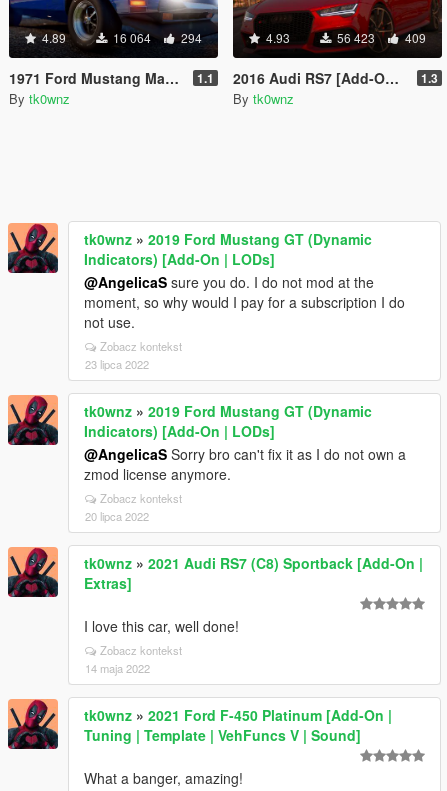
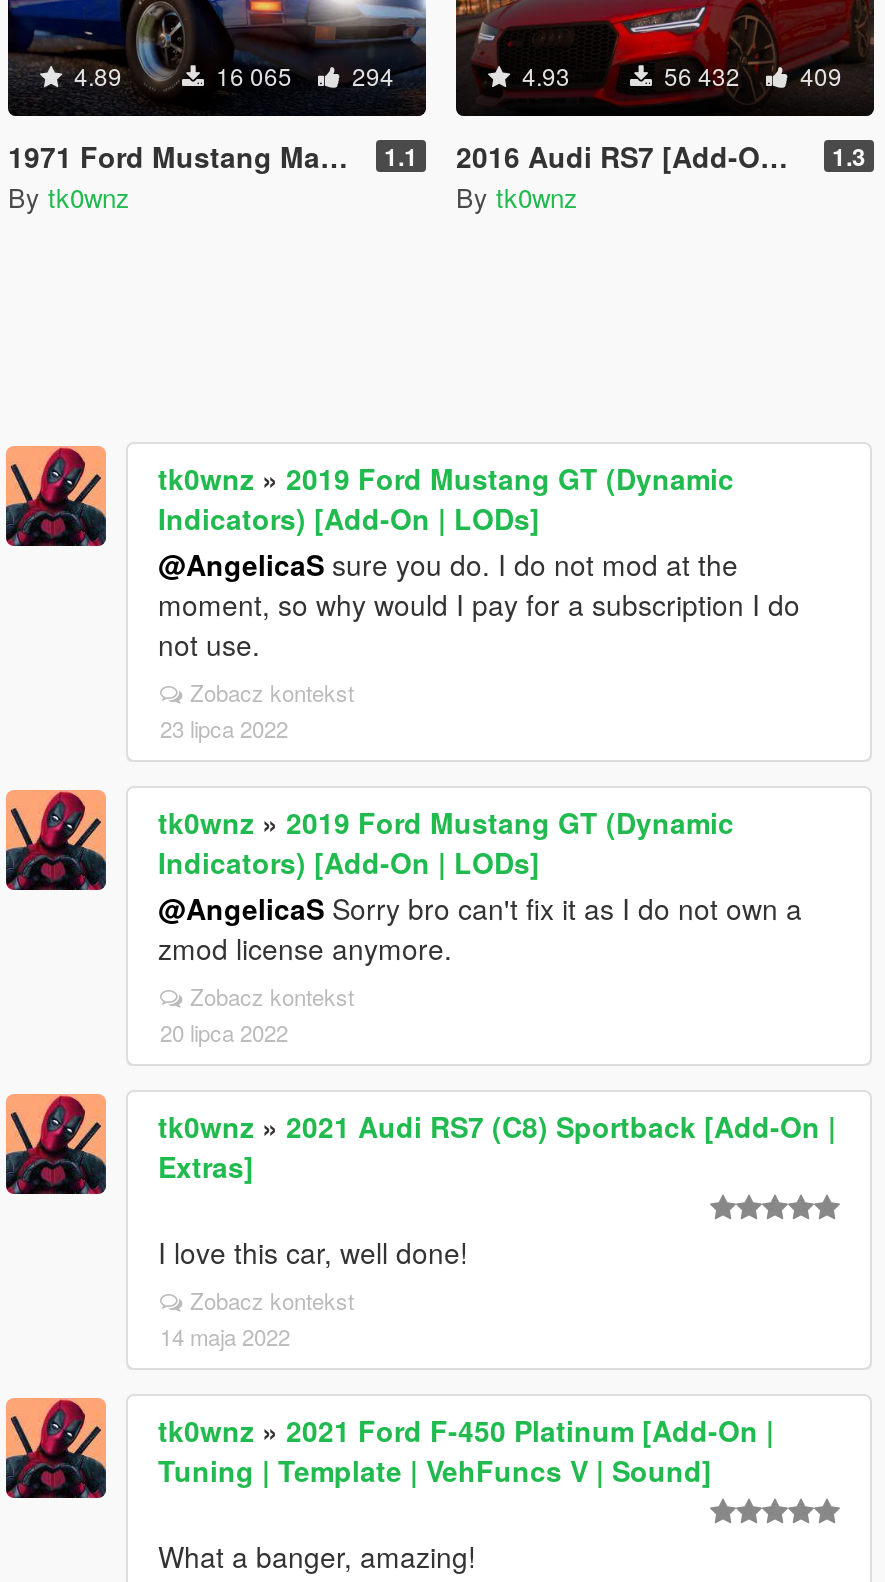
- 16 064 294
+ 16 065 294

- 56 423 409
+ 56 432 409
